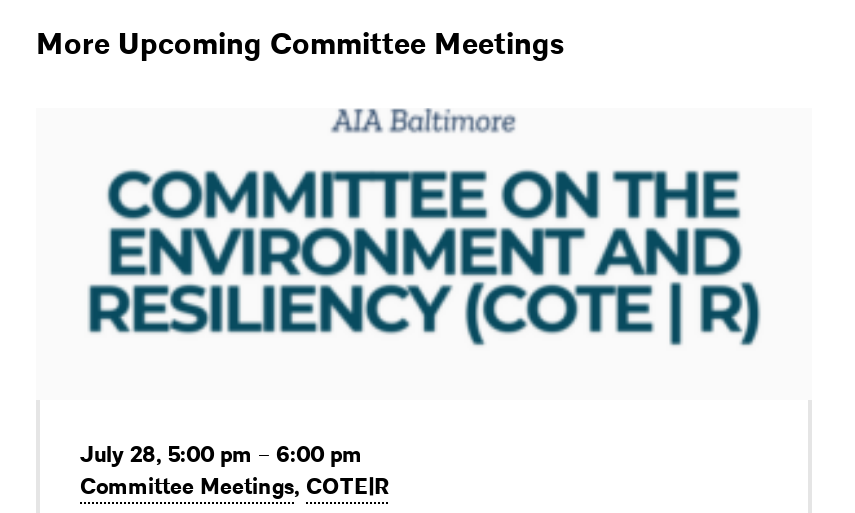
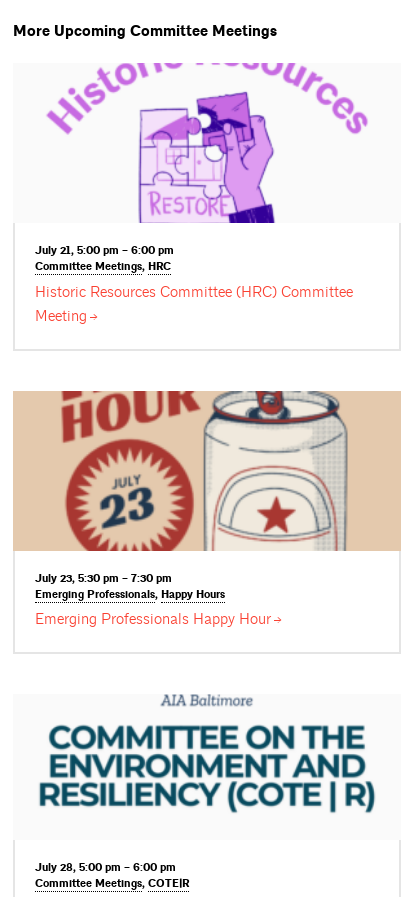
+ [image]
+ July 23, 5:30 pm – 7:30 pm
+ Emerging Professionals, Happy Hours
+ Emerging Professionals Happy Hour

+ [image]
+ July 21, 5:00 pm – 6:00 pm
+ Committee Meetings, HRC
+ Historic Resources Committee (HRC) Committee
+ Meeting
